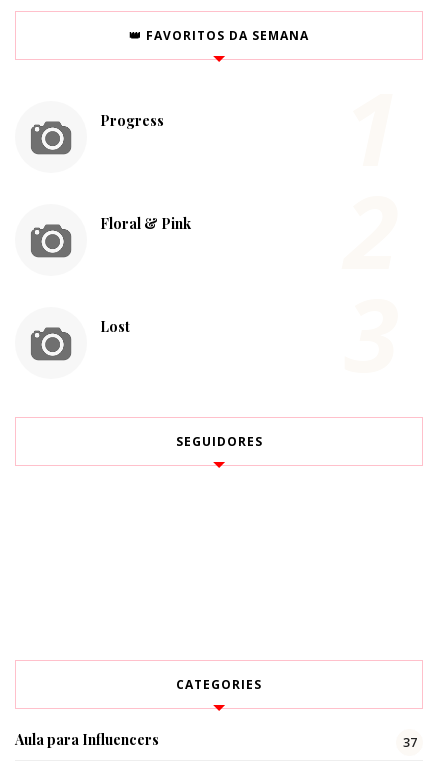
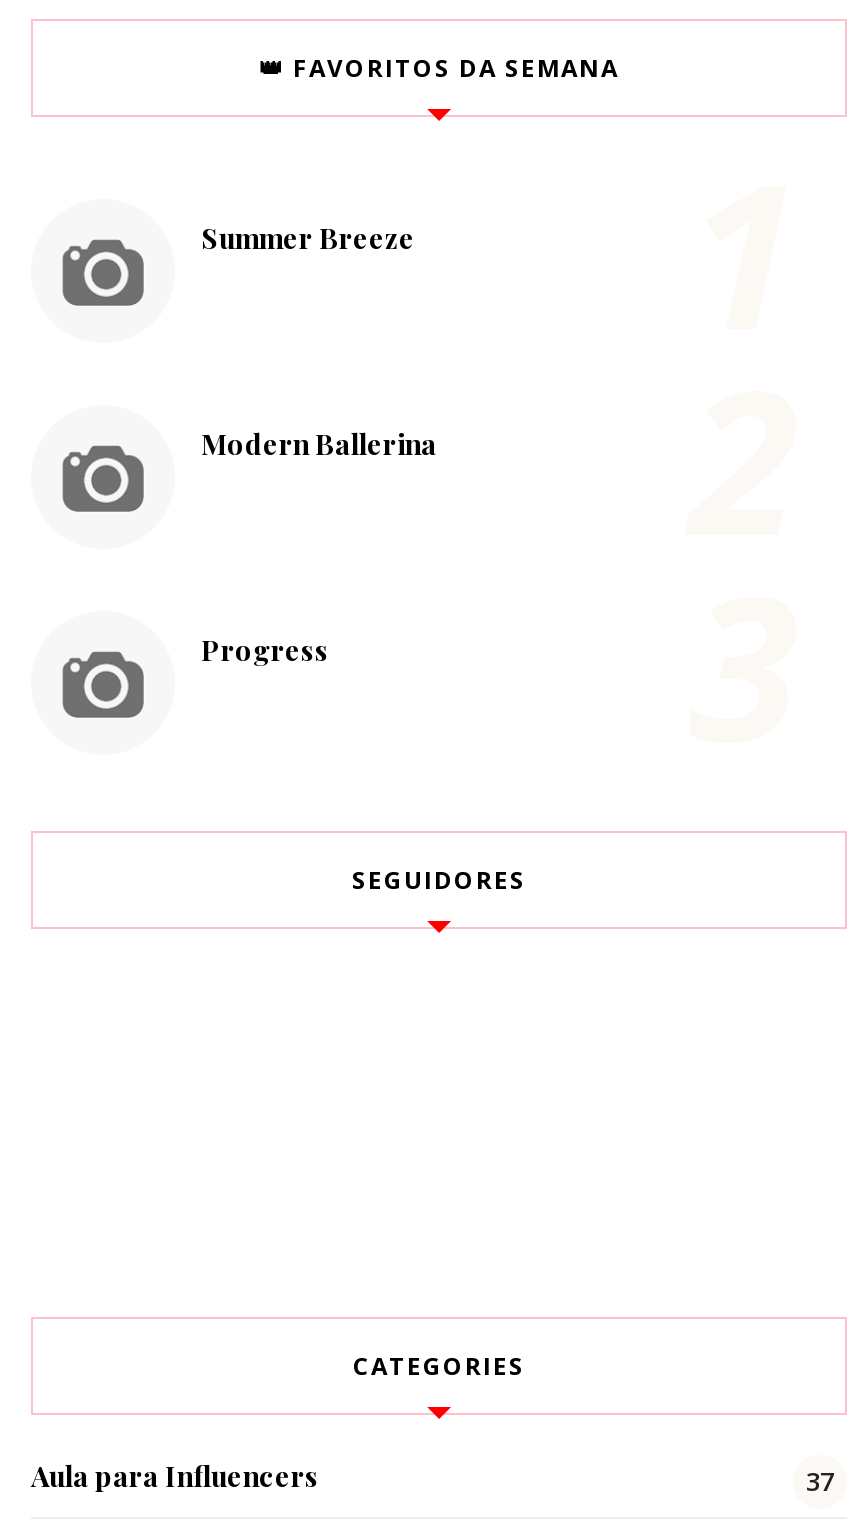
+ Summer Breeze

+ Modern Ballerina

moved down: Progress

- Floral & Pink

- Lost
